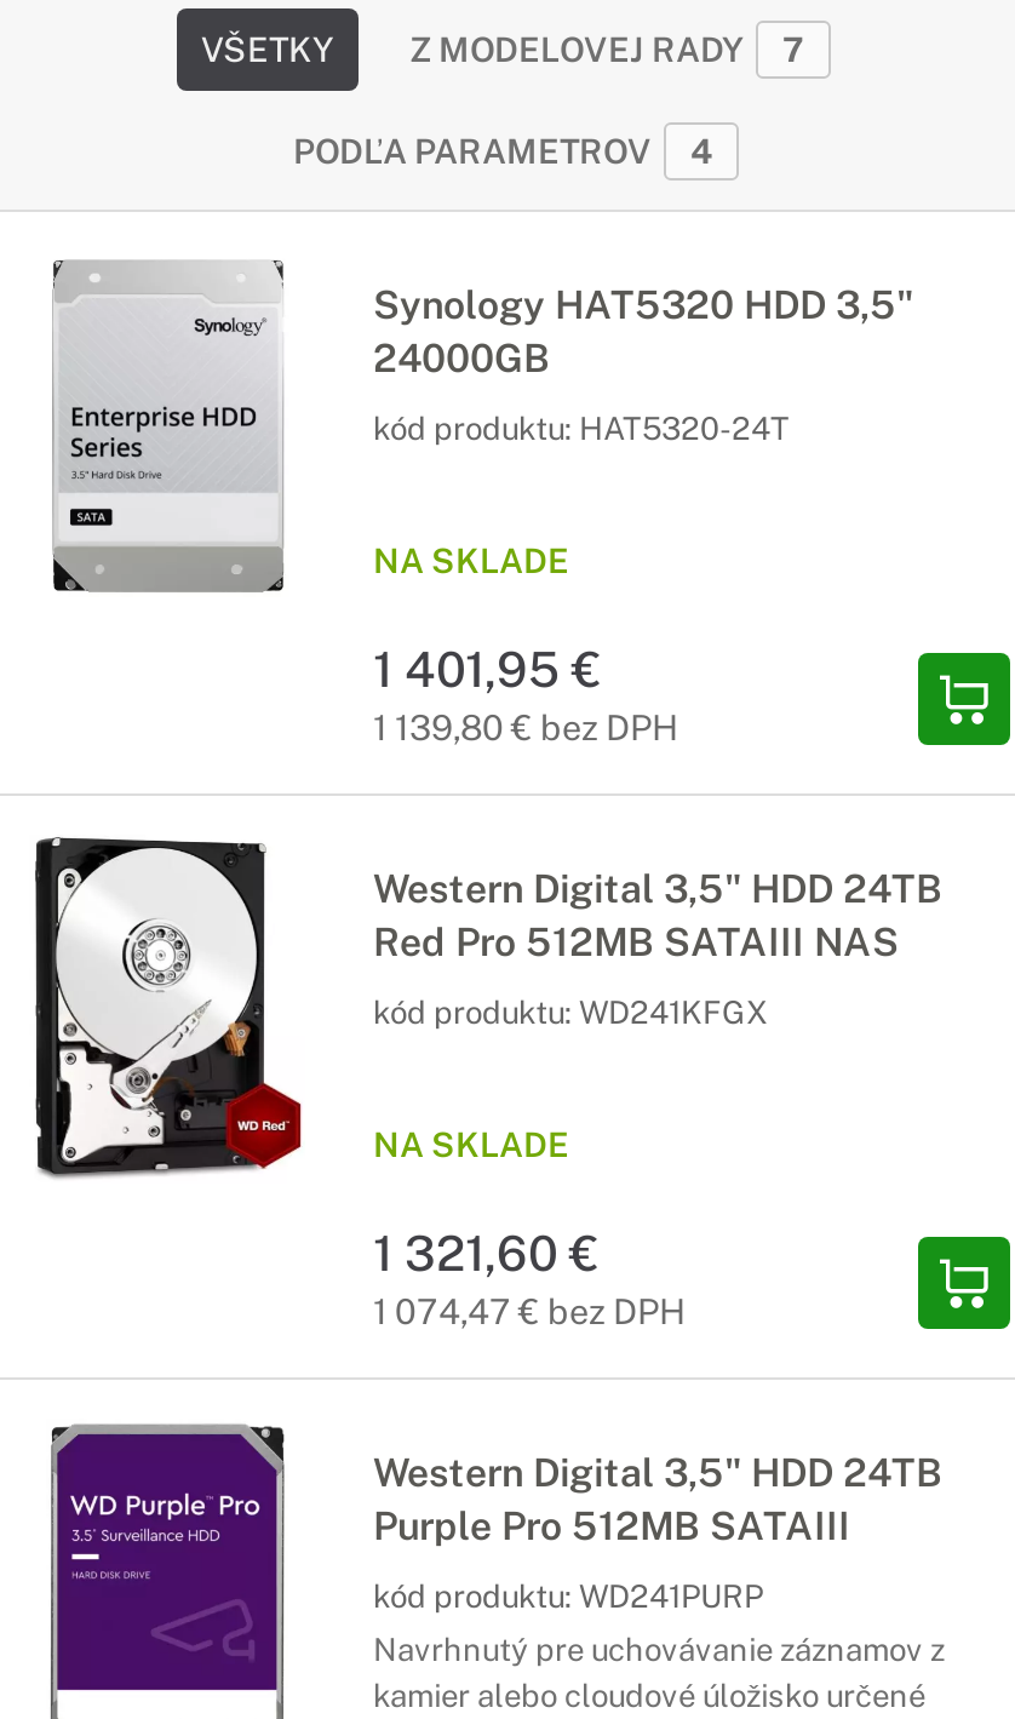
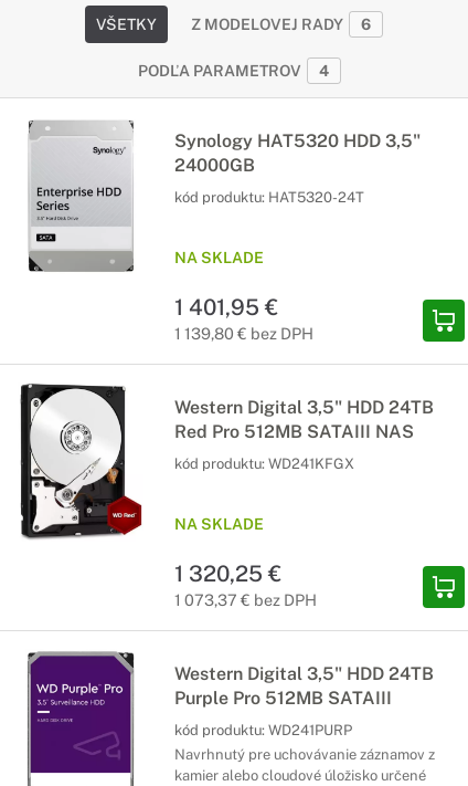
- VŠETKY Z MODELOVEJ RADY 7
+ VŠETKY Z MODELOVEJ RADY 6

- 1 321,60 €
+ 1 320,25 €

- 1 074,47 € bez DPH
+ 1 073,37 € bez DPH
